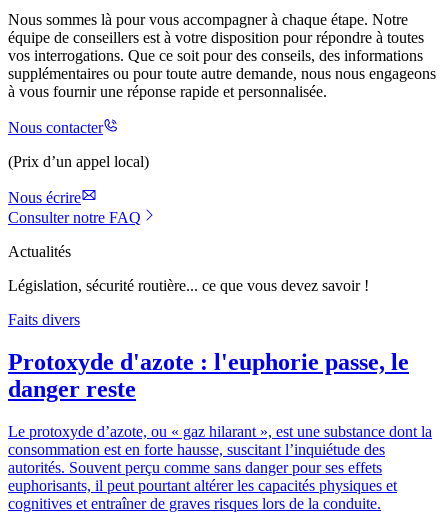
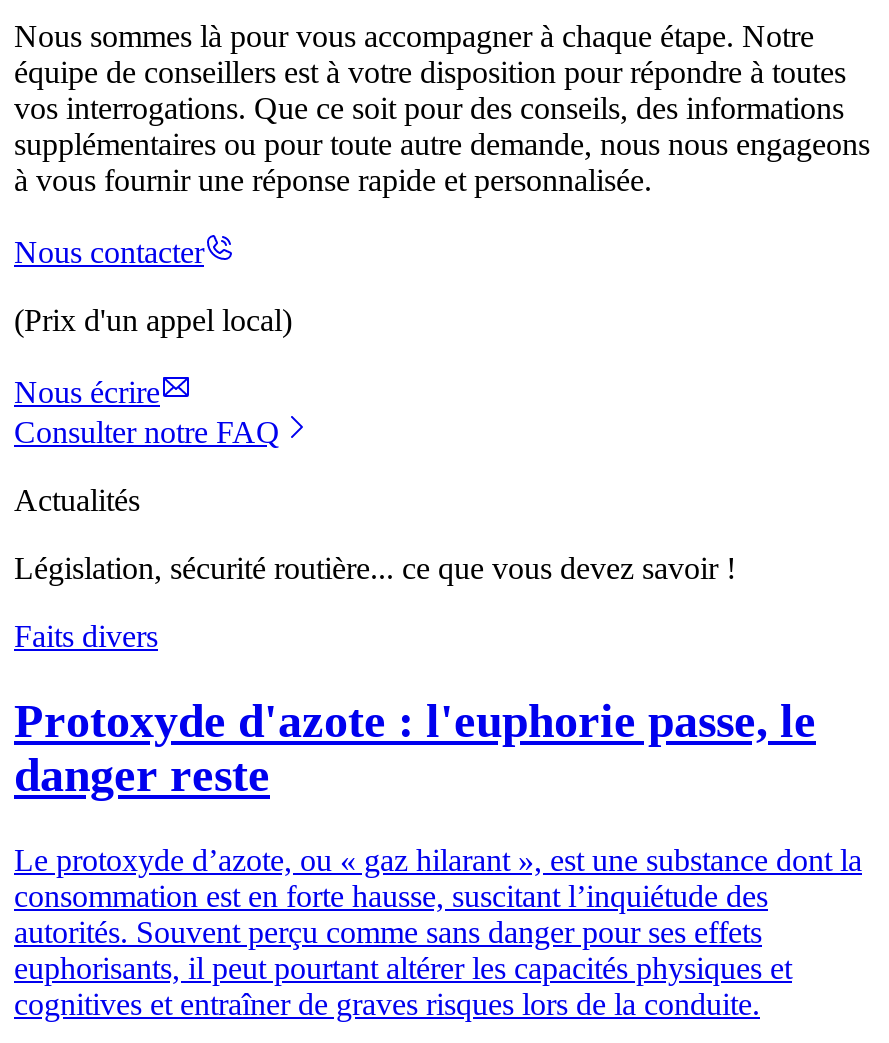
- (Prix d’un appel local)
+ (Prix d'un appel local)
